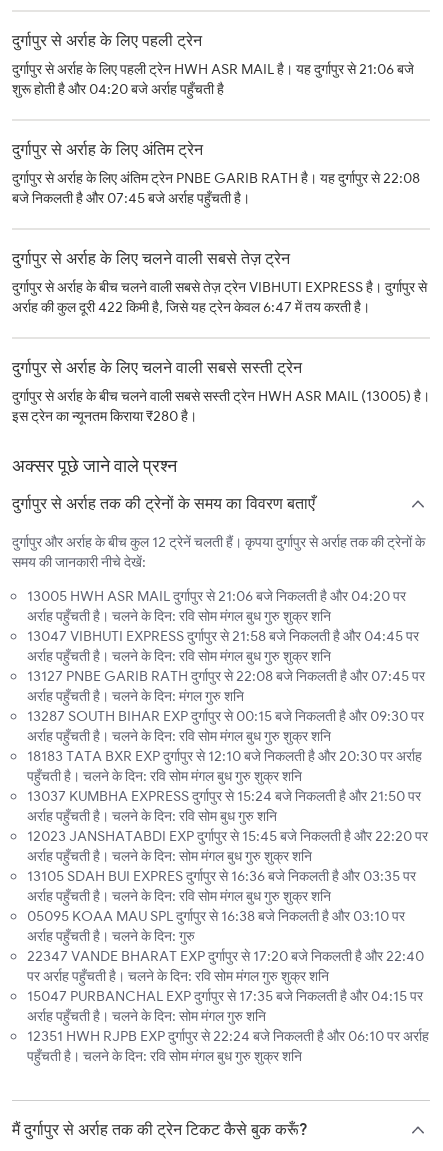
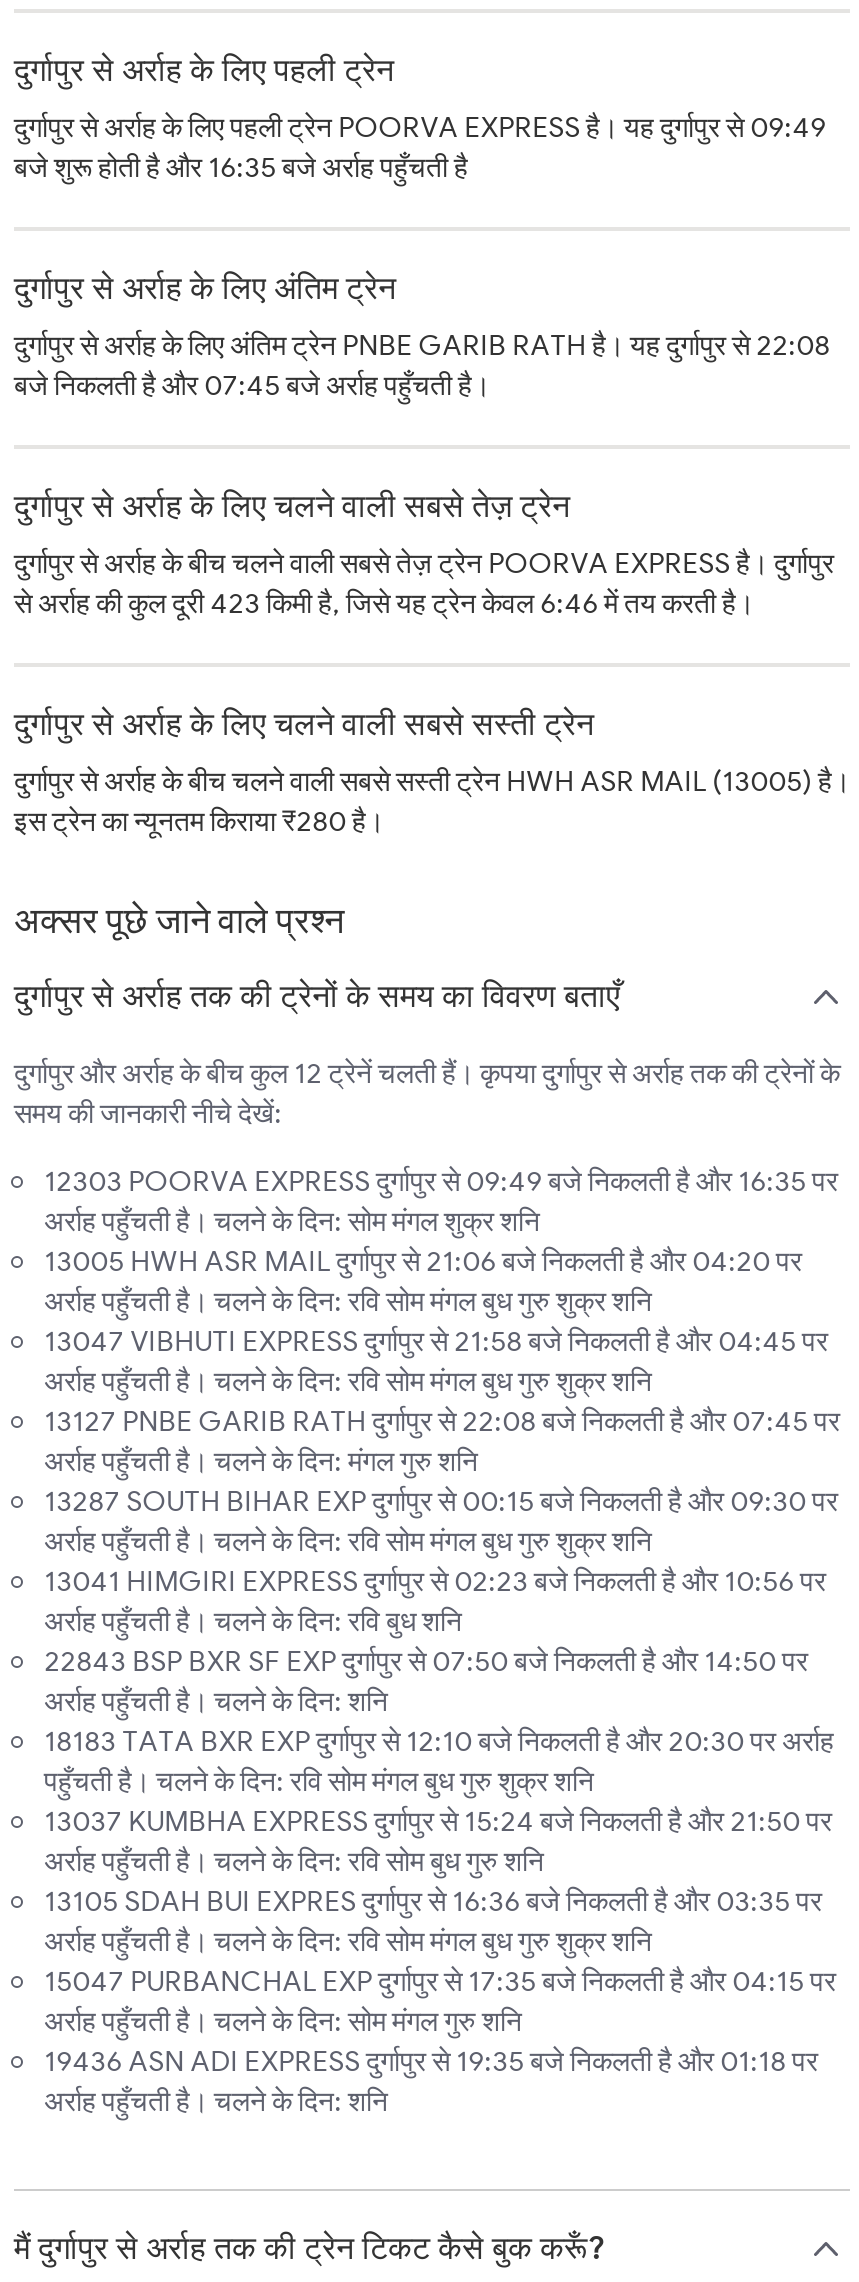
- दुर्गापुर से अर्राह के लिए पहली ट्रेन HWH ASR MAIL है। यह दुर्गापुर से 21:06 बजे
- शुरू होती है और 04:20 बजे अर्राह पहुँचती है
+ दुर्गापुर से अर्राह के लिए पहली ट्रेन POORVA EXPRESS है। यह दुर्गापुर से 09:49
+ बजे शुरू होती है और 16:35 बजे अर्राह पहुँचती है

- दुर्गापुर से अर्राह के बीच चलने वाली सबसे तेज़ ट्रेन VIBHUTI EXPRESS है। दुर्गापुर से
- अर्राह की कुल दूरी 422 किमी है, जिसे यह ट्रेन केवल 6:47 में तय करती है।
+ दुर्गापुर से अर्राह के बीच चलने वाली सबसे तेज़ ट्रेन POORVA EXPRESS है। दुर्गापुर
+ से अर्राह की कुल दूरी 423 किमी है, जिसे यह ट्रेन केवल 6:46 में तय करती है।

+ 12303 POORVA EXPRESS दुर्गापुर से 09:49 बजे निकलती है और 16:35 पर
+ अर्राह पहुँचती है। चलने के दिन: सोम मंगल शुक्र शनि

moved down: 13005 HWH ASR MAIL दुर्गापुर से 21:06 बजे निकलती है और 04:20 पर | अर्राह पहुँचती है। चलने के दिन: रवि सोम मंगल बुध गुरु शुक्र शनि | 13047 VIBHUTI EXPRESS दुर्गापुर से 21:58 बजे निकलती है और 04:45 पर | अर्राह पहुँचती है। चलने के दिन: रवि सोम मंगल बुध गुरु शुक्र शनि | 13127 PNBE GARIB RATH दुर्गापुर से 22:08 बजे निकलती है और 07:45 पर | अर्राह पहुँचती है। चलने के दिन: मंगल गुरु शनि | 13287 SOUTH BIHAR EXP दुर्गापुर से 00:15 बजे निकलती है और 09:30 पर | अर्राह पहुँचती है। चलने के दिन: रवि सोम मंगल बुध गुरु शुक्र शनि

+ 13041 HIMGIRI EXPRESS दुर्गापुर से 02:23 बजे निकलती है और 10:56 पर
+ अर्राह पहुँचती है। चलने के दिन: रवि बुध शनि
+ 22843 BSP BXR SF EXP दुर्गापुर से 07:50 बजे निकलती है और 14:50 पर
+ अर्राह पहुँचती है। चलने के दिन: शनि

moved down: 18183 TATA BXR EXP दुर्गापुर से 12:10 बजे निकलती है और 20:30 पर अर्राह | पहुँचती है। चलने के दिन: रवि सोम मंगल बुध गुरु शुक्र शनि | 13037 KUMBHA EXPRESS दुर्गापुर से 15:24 बजे निकलती है और 21:50 पर | अर्राह पहुँचती है। चलने के दिन: रवि सोम बुध गुरु शनि

- 12023 JANSHATABDI EXP दुर्गापुर से 15:45 बजे निकलती है और 22:20 पर
- अर्राह पहुँचती है। चलने के दिन: सोम मंगल बुध गुरु शुक्र शनि

moved down: 13105 SDAH BUI EXPRES दुर्गापुर से 16:36 बजे निकलती है और 03:35 पर | अर्राह पहुँचती है। चलने के दिन: रवि सोम मंगल बुध गुरु शुक्र शनि

- 05095 KOAA MAU SPL दुर्गापुर से 16:38 बजे निकलती है और 03:10 पर
- अर्राह पहुँचती है। चलने के दिन: गुरु
- 22347 VANDE BHARAT EXP दुर्गापुर से 17:20 बजे निकलती है और 22:40
- पर अर्राह पहुँचती है। चलने के दिन: रवि सोम मंगल गुरु शुक्र शनि

- 12351 HWH RJPB EXP दुर्गापुर से 22:24 बजे निकलती है और 06:10 पर अर्राह
- पहुँचती है। चलने के दिन: रवि सोम मंगल बुध गुरु शुक्र शनि
+ 19436 ASN ADI EXPRESS दुर्गापुर से 19:35 बजे निकलती है और 01:18 पर
+ अर्राह पहुँचती है। चलने के दिन: शनि
